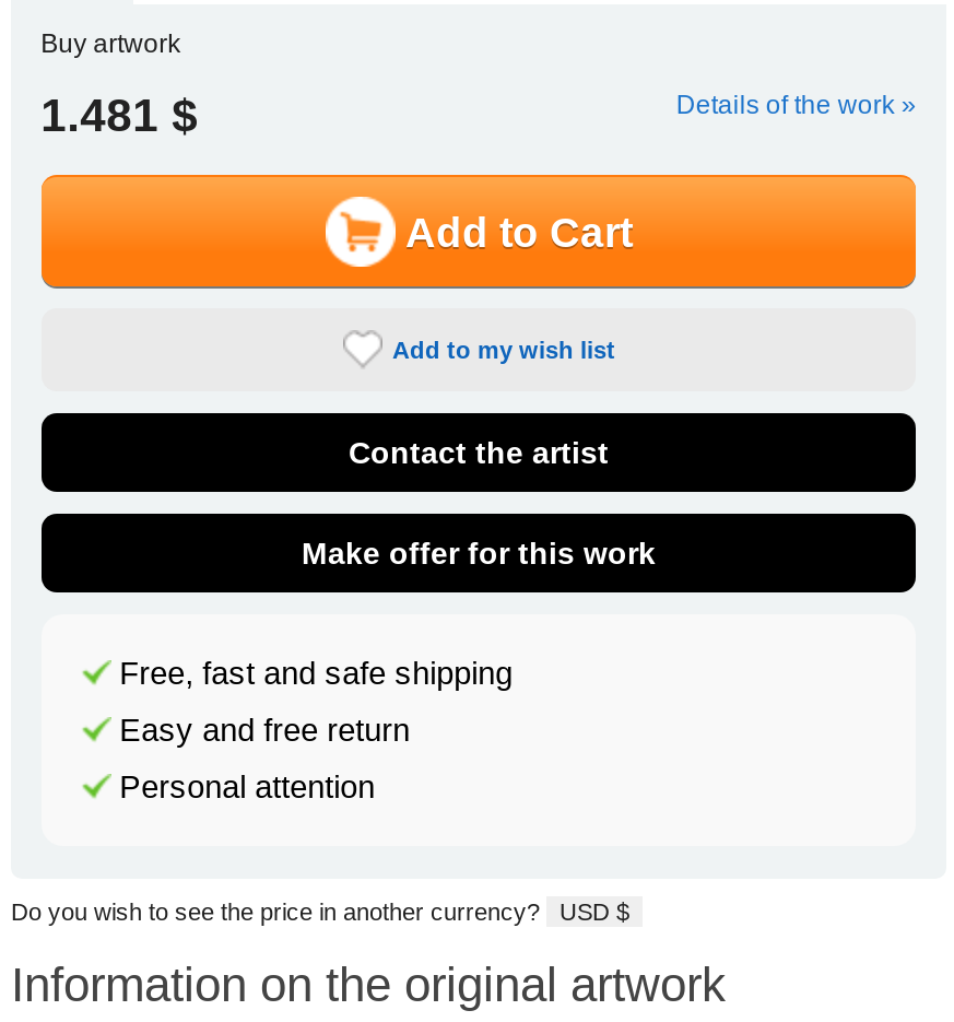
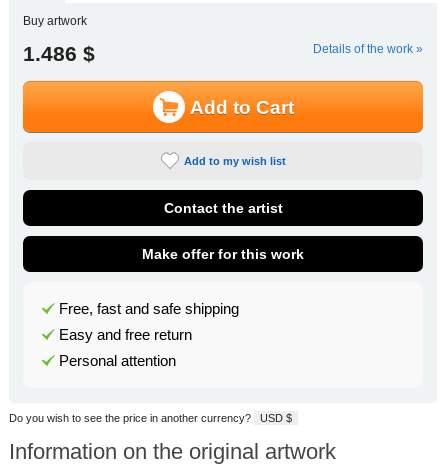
- 1.481 $
+ 1.486 $
